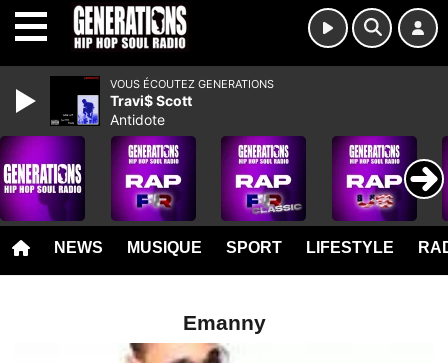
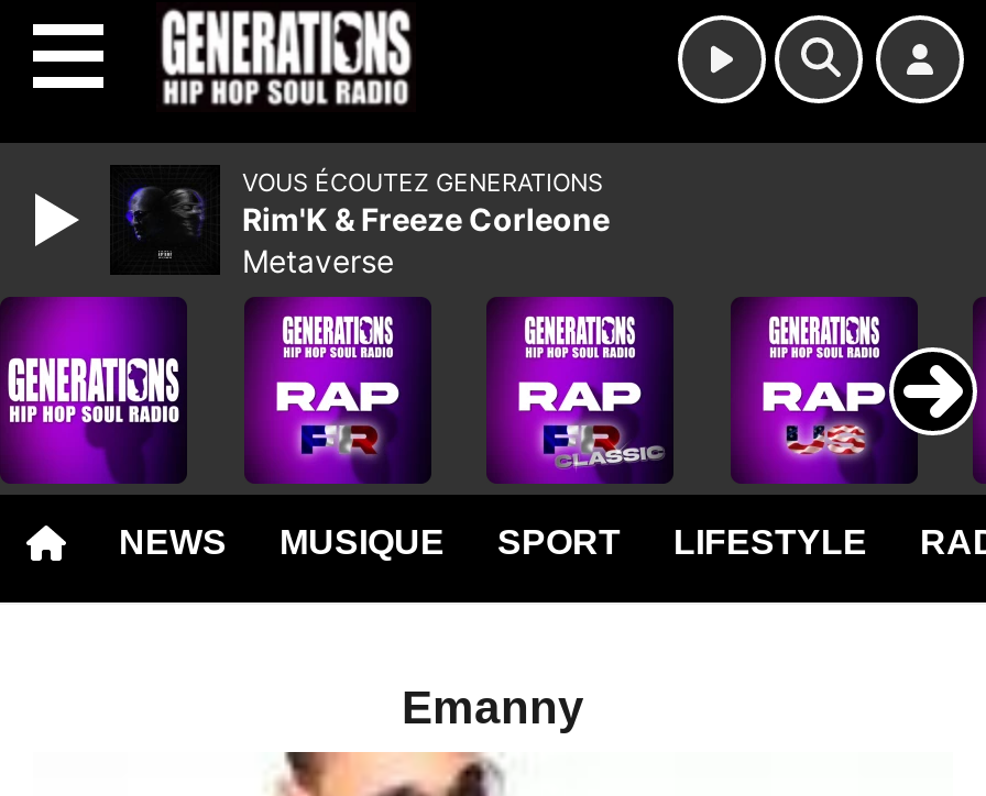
- [image]
- Travi$ Scott
- Antidote
+ [image]
+ Rim'K & Freeze Corleone
+ Metaverse
